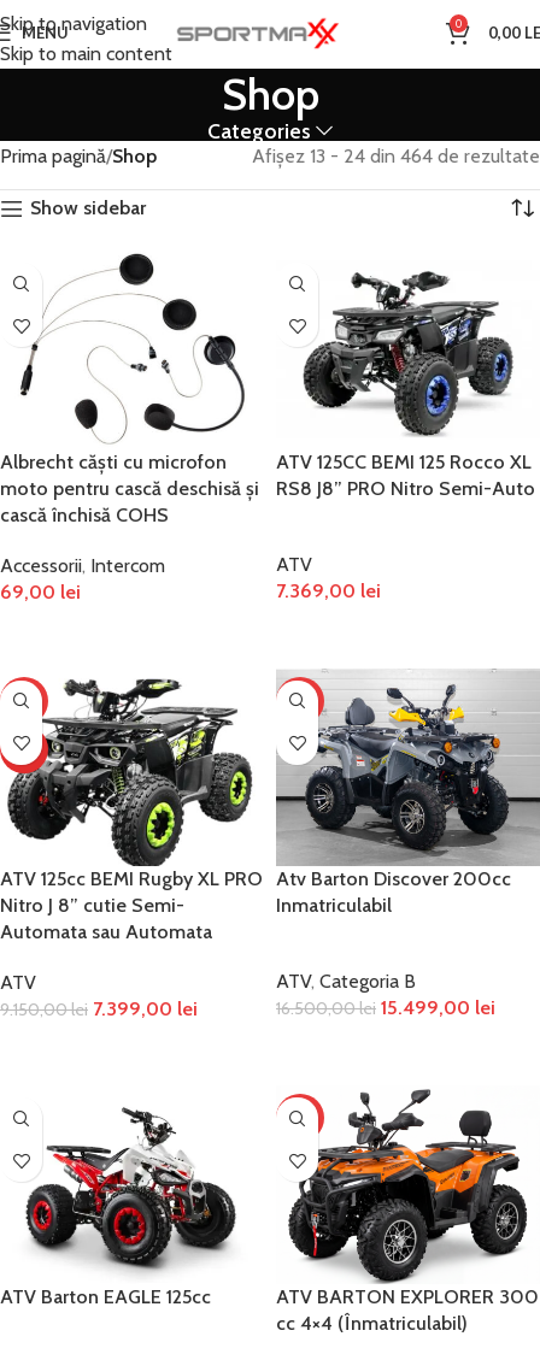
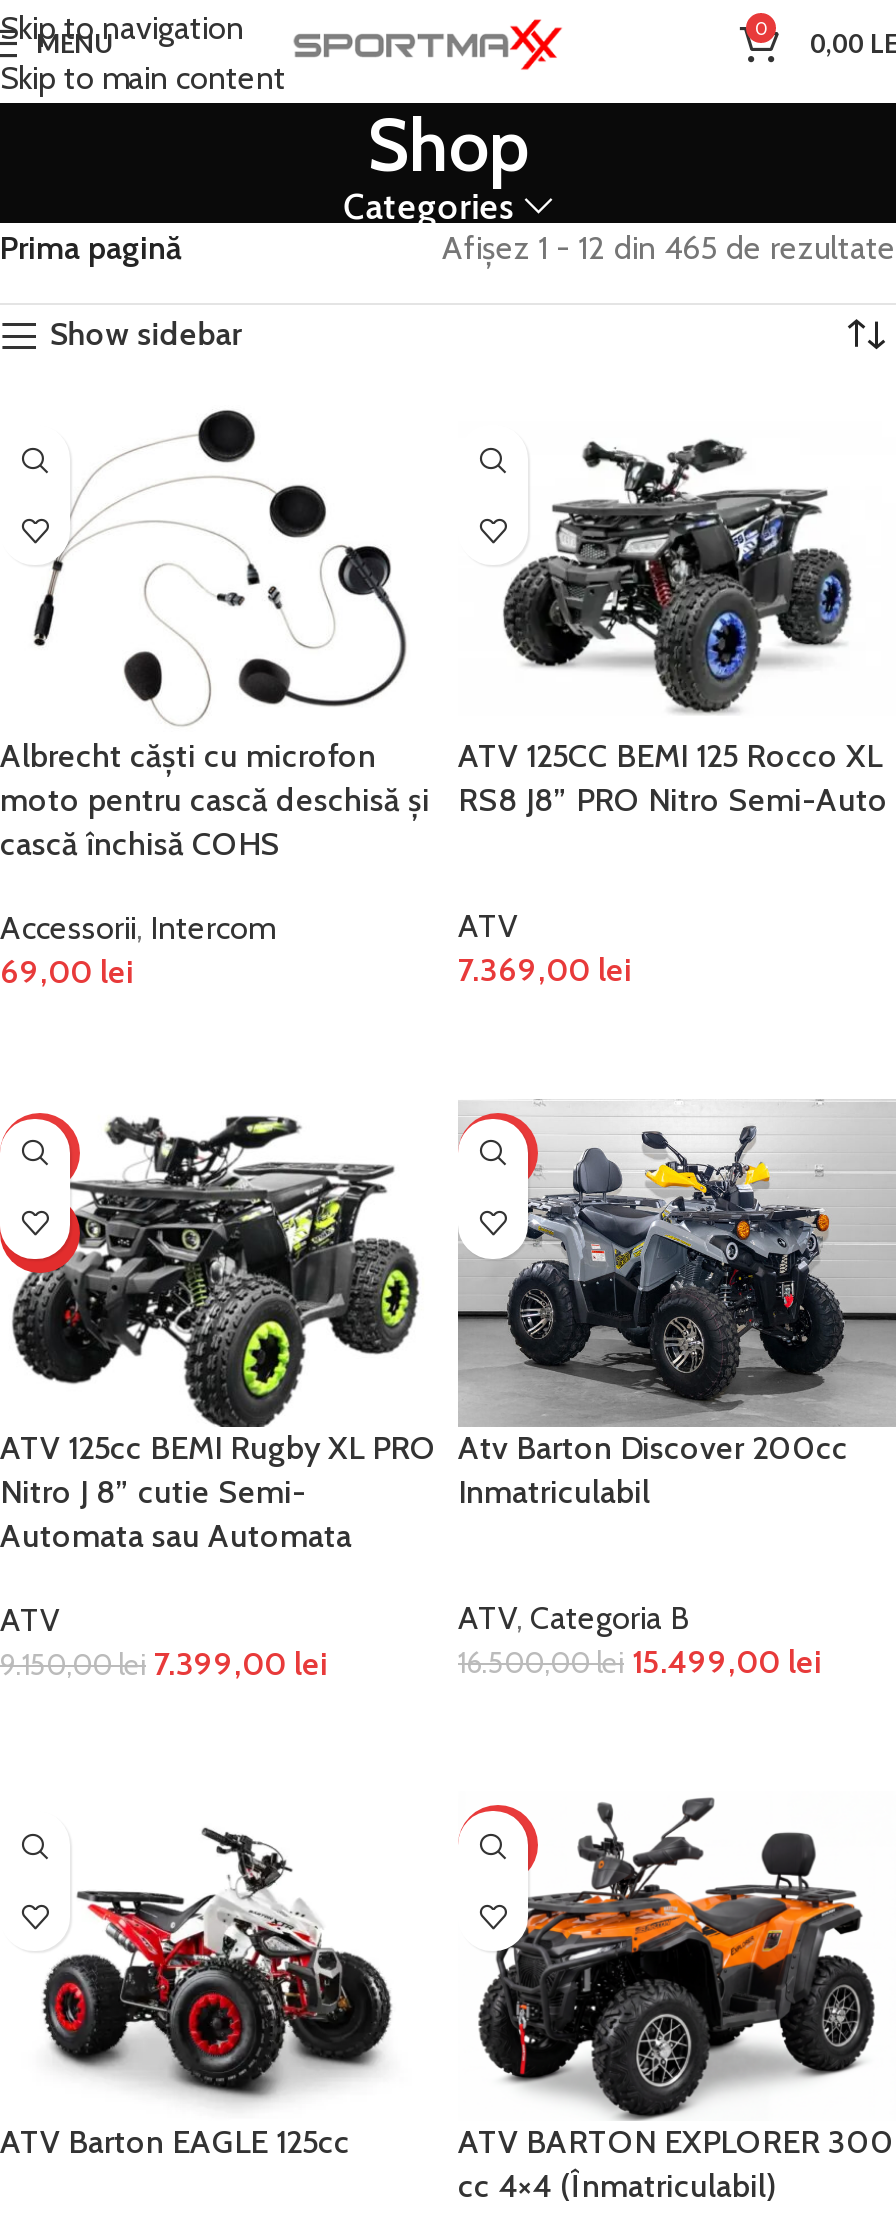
- Prima pagină Shop
- Afișez 13 - 24 din 464 de rezultate
+ Prima pagină
+ Afișez 1 - 12 din 465 de rezultate
